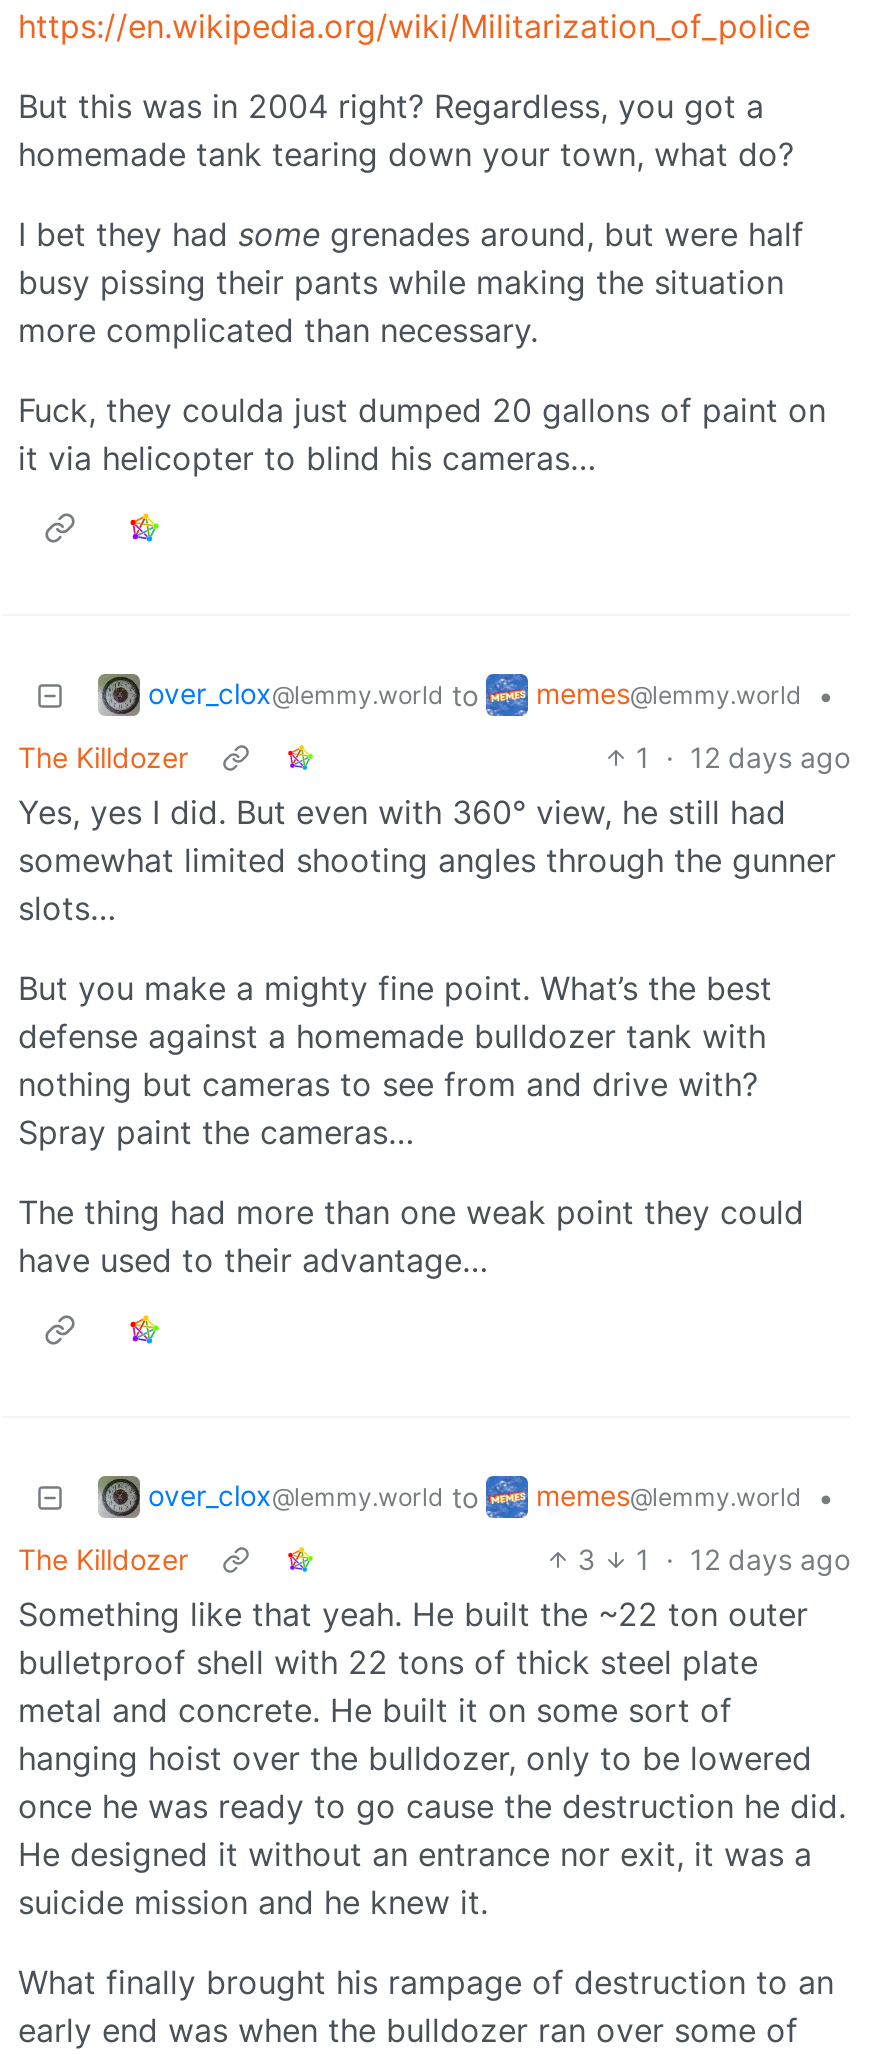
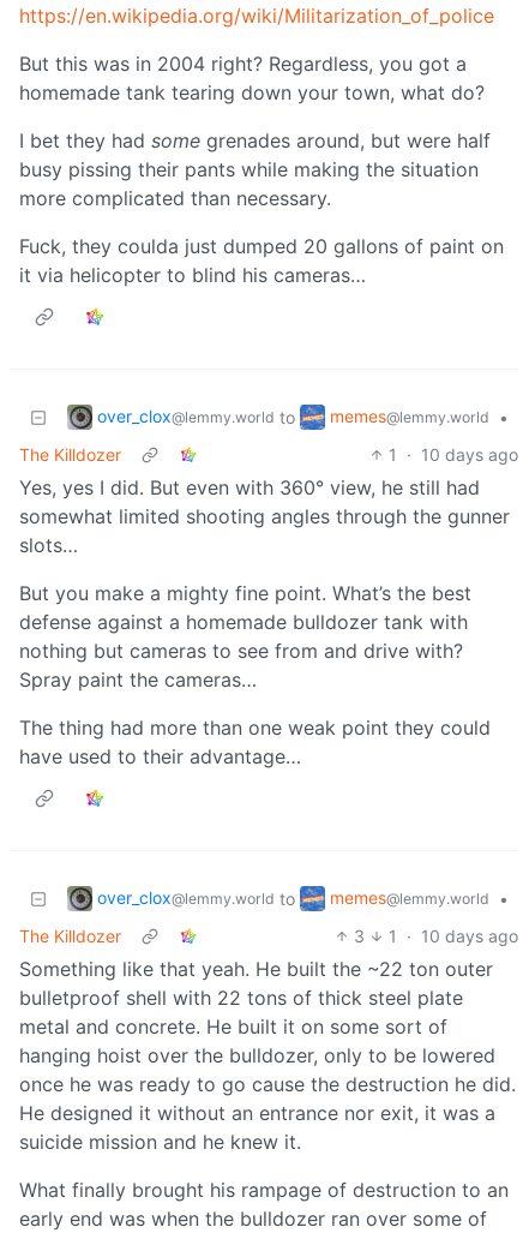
- 1 · 12 days ago
+ 1 · 10 days ago

- 3 1 · 12 days ago
+ 3 1 · 10 days ago
